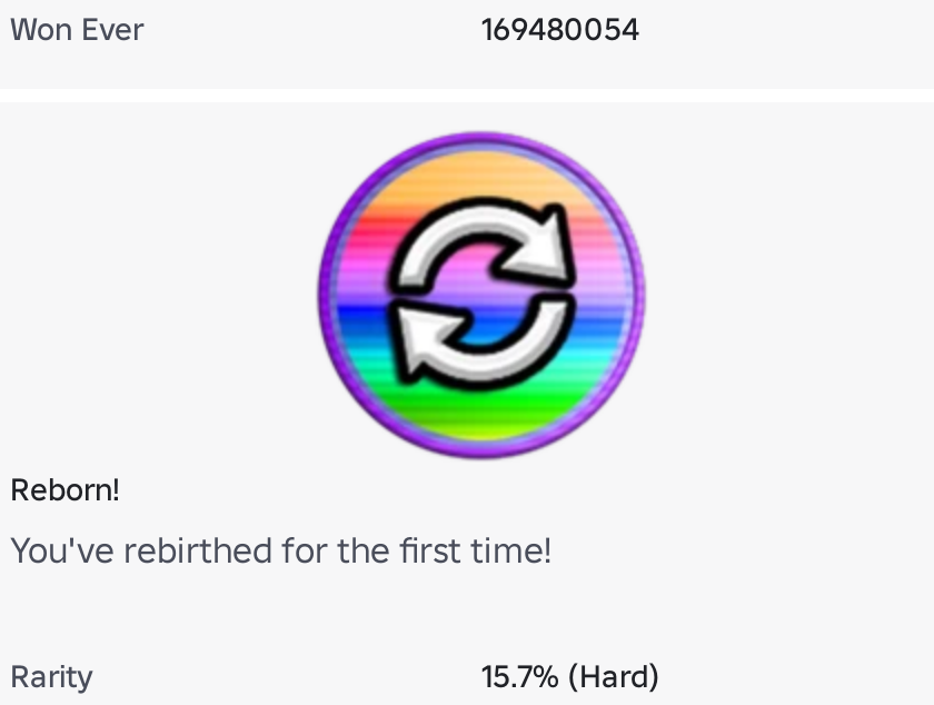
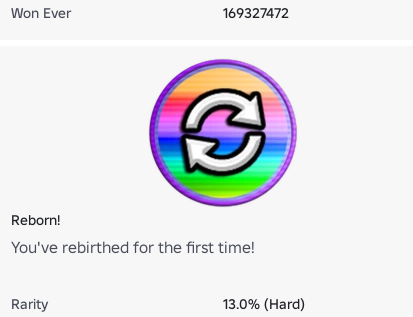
- 169480054
+ 169327472

- 15.7% (Hard)
+ 13.0% (Hard)
